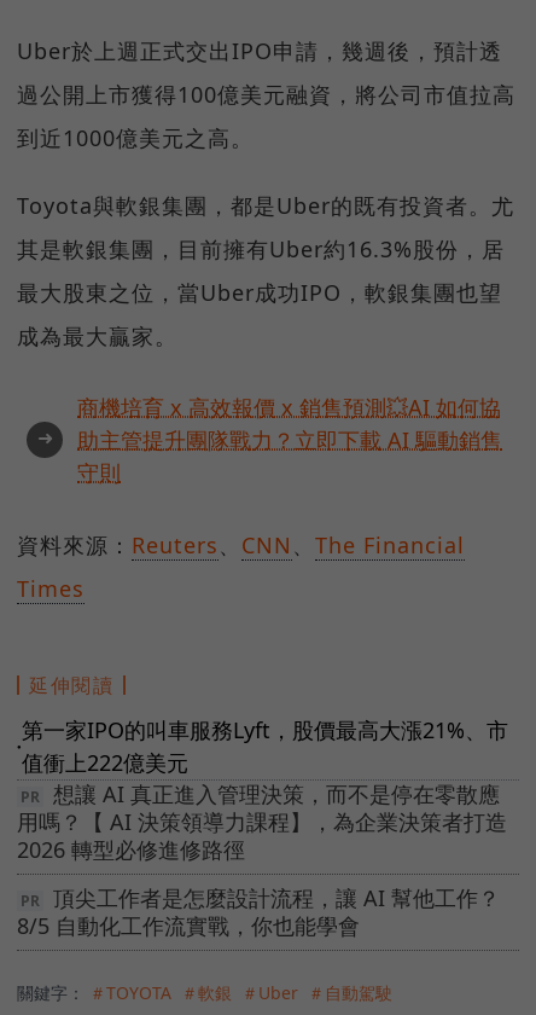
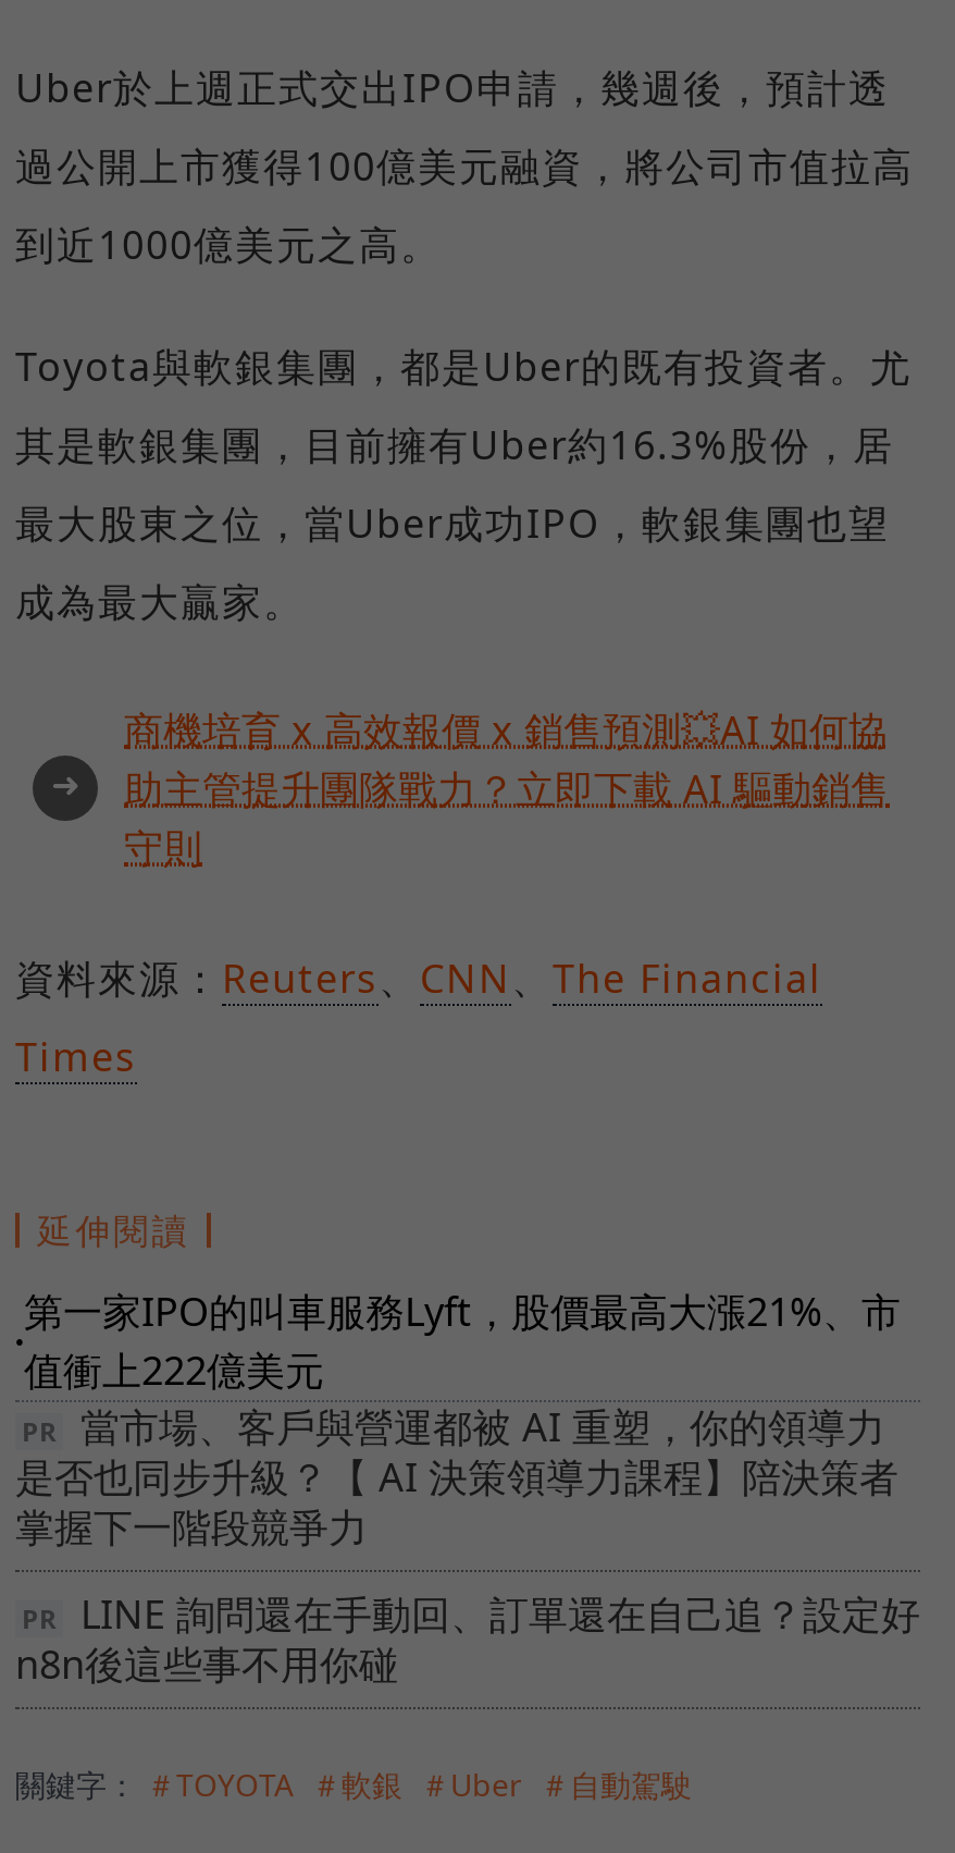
- 想讓 AI 真正進入管理決策，而不是停在零散應
- 用嗎？【 AI 決策領導力課程】，為企業決策者打造
- 2026 轉型必修進修路徑
+ 當市場、客戶與營運都被 AI 重塑，你的領導力
+ 是否也同步升級？【 AI 決策領導力課程】陪決策者
+ 掌握下一階段競爭力

- 頂尖工作者是怎麼設計流程，讓 AI 幫他工作？
- 8/5 自動化工作流實戰，你也能學會
+ LINE 詢問還在手動回、訂單還在自己追？設定好
+ n8n後這些事不用你碰
